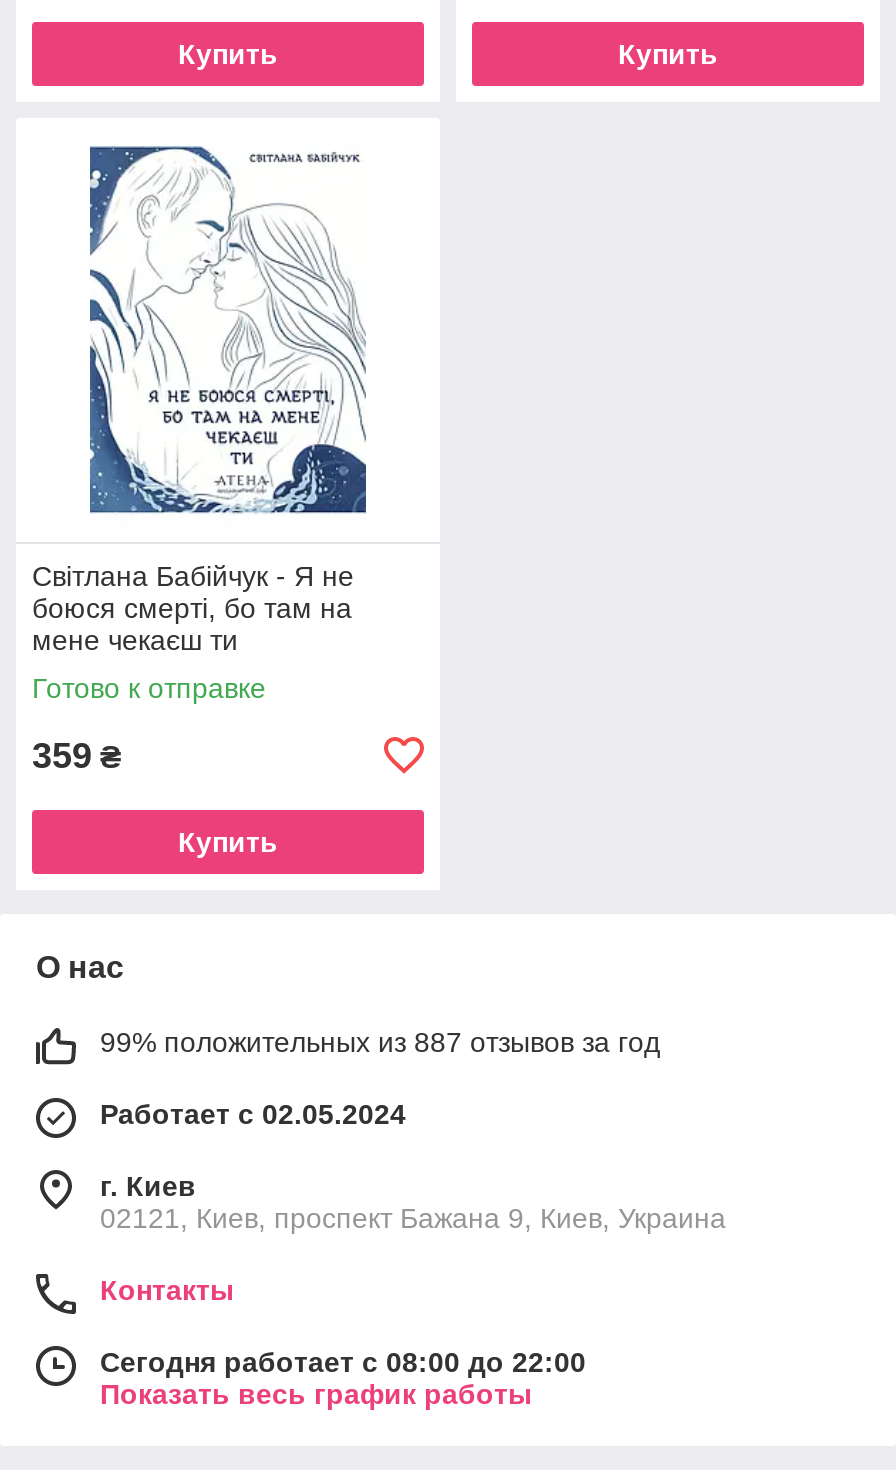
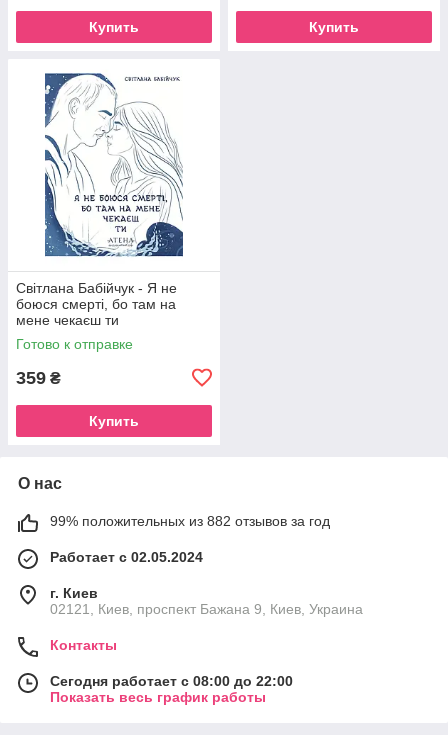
- 99% положительных из 887 отзывов за год
+ 99% положительных из 882 отзывов за год
